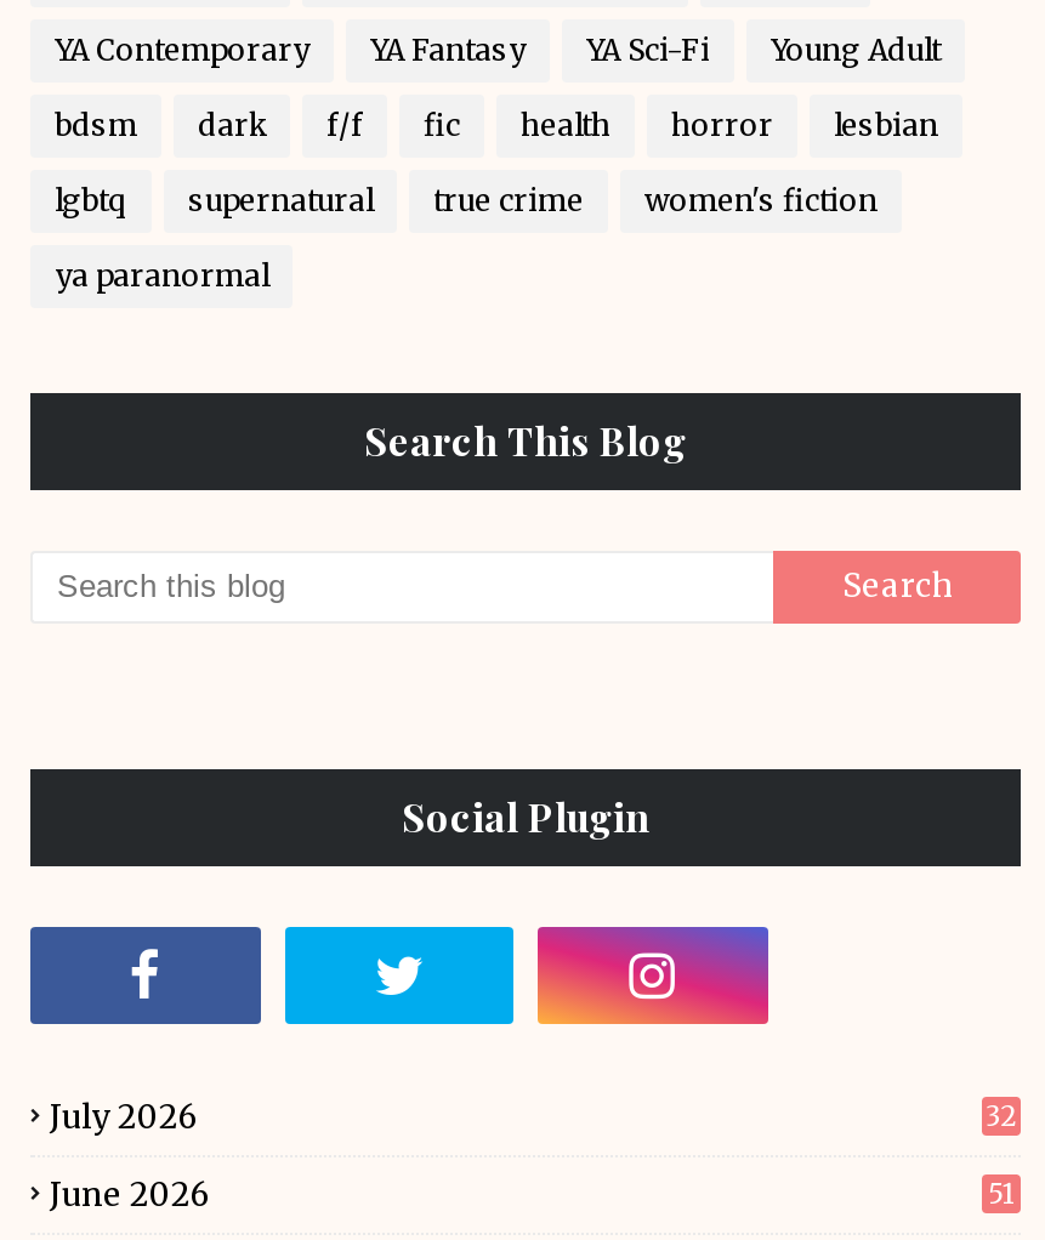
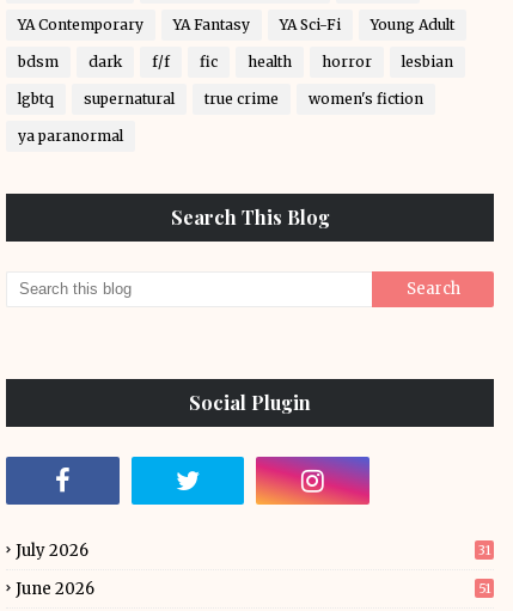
- 32
+ 31
